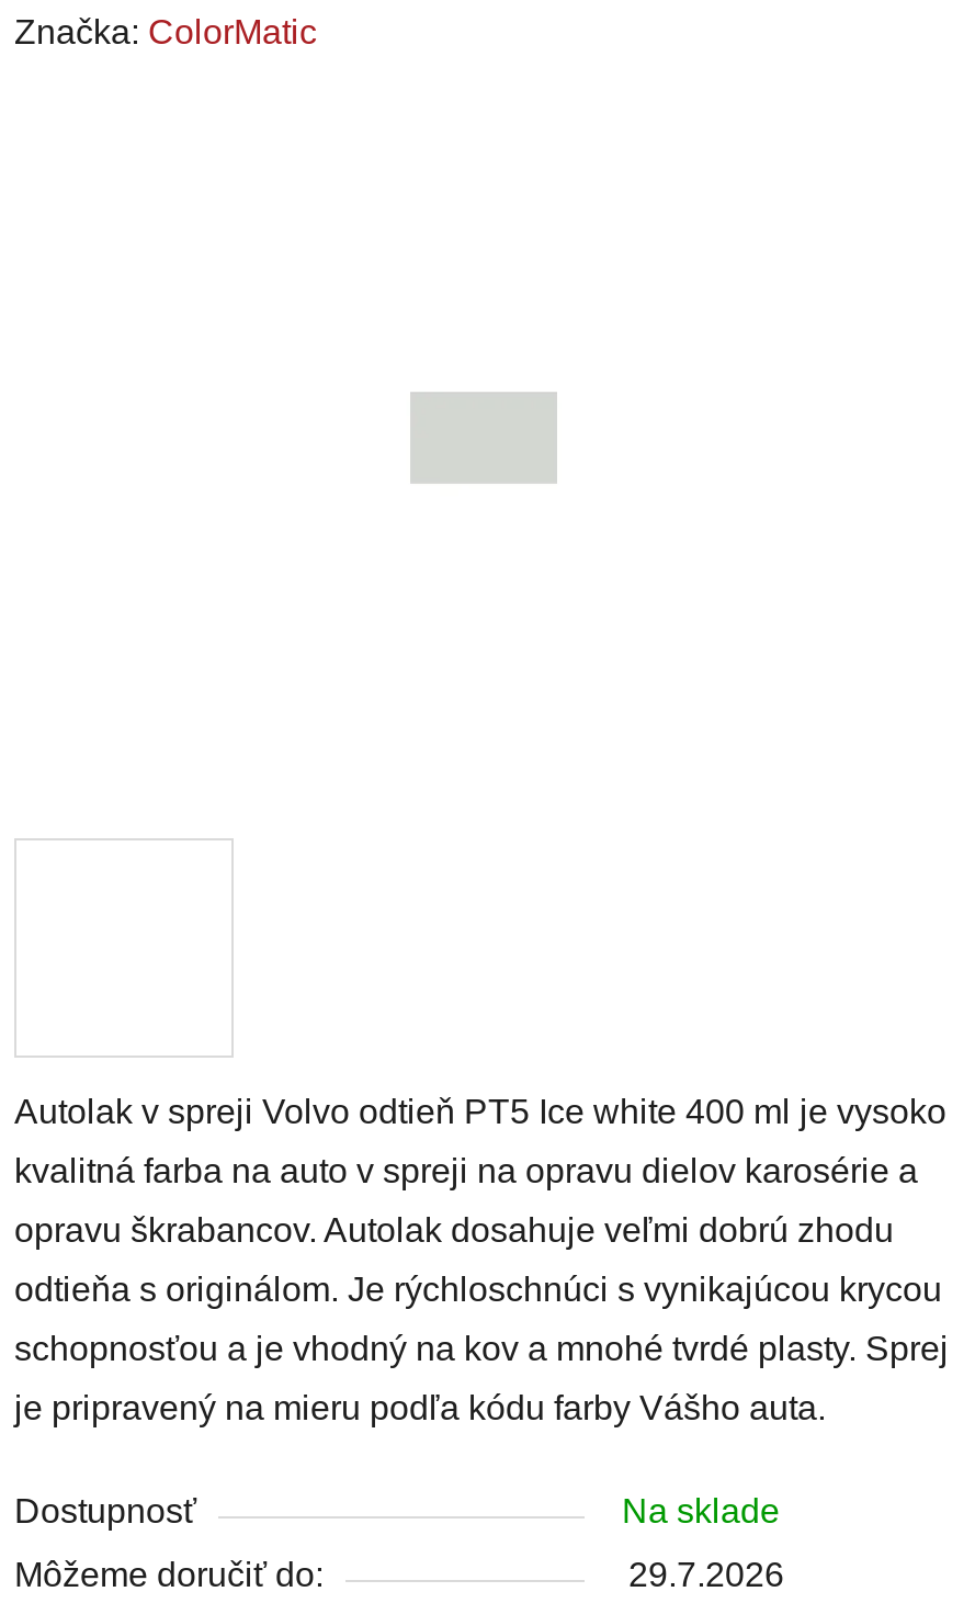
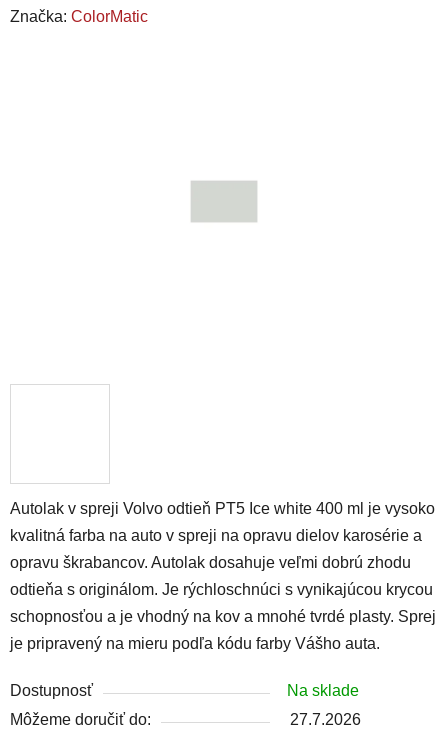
- 29.7.2026
+ 27.7.2026
